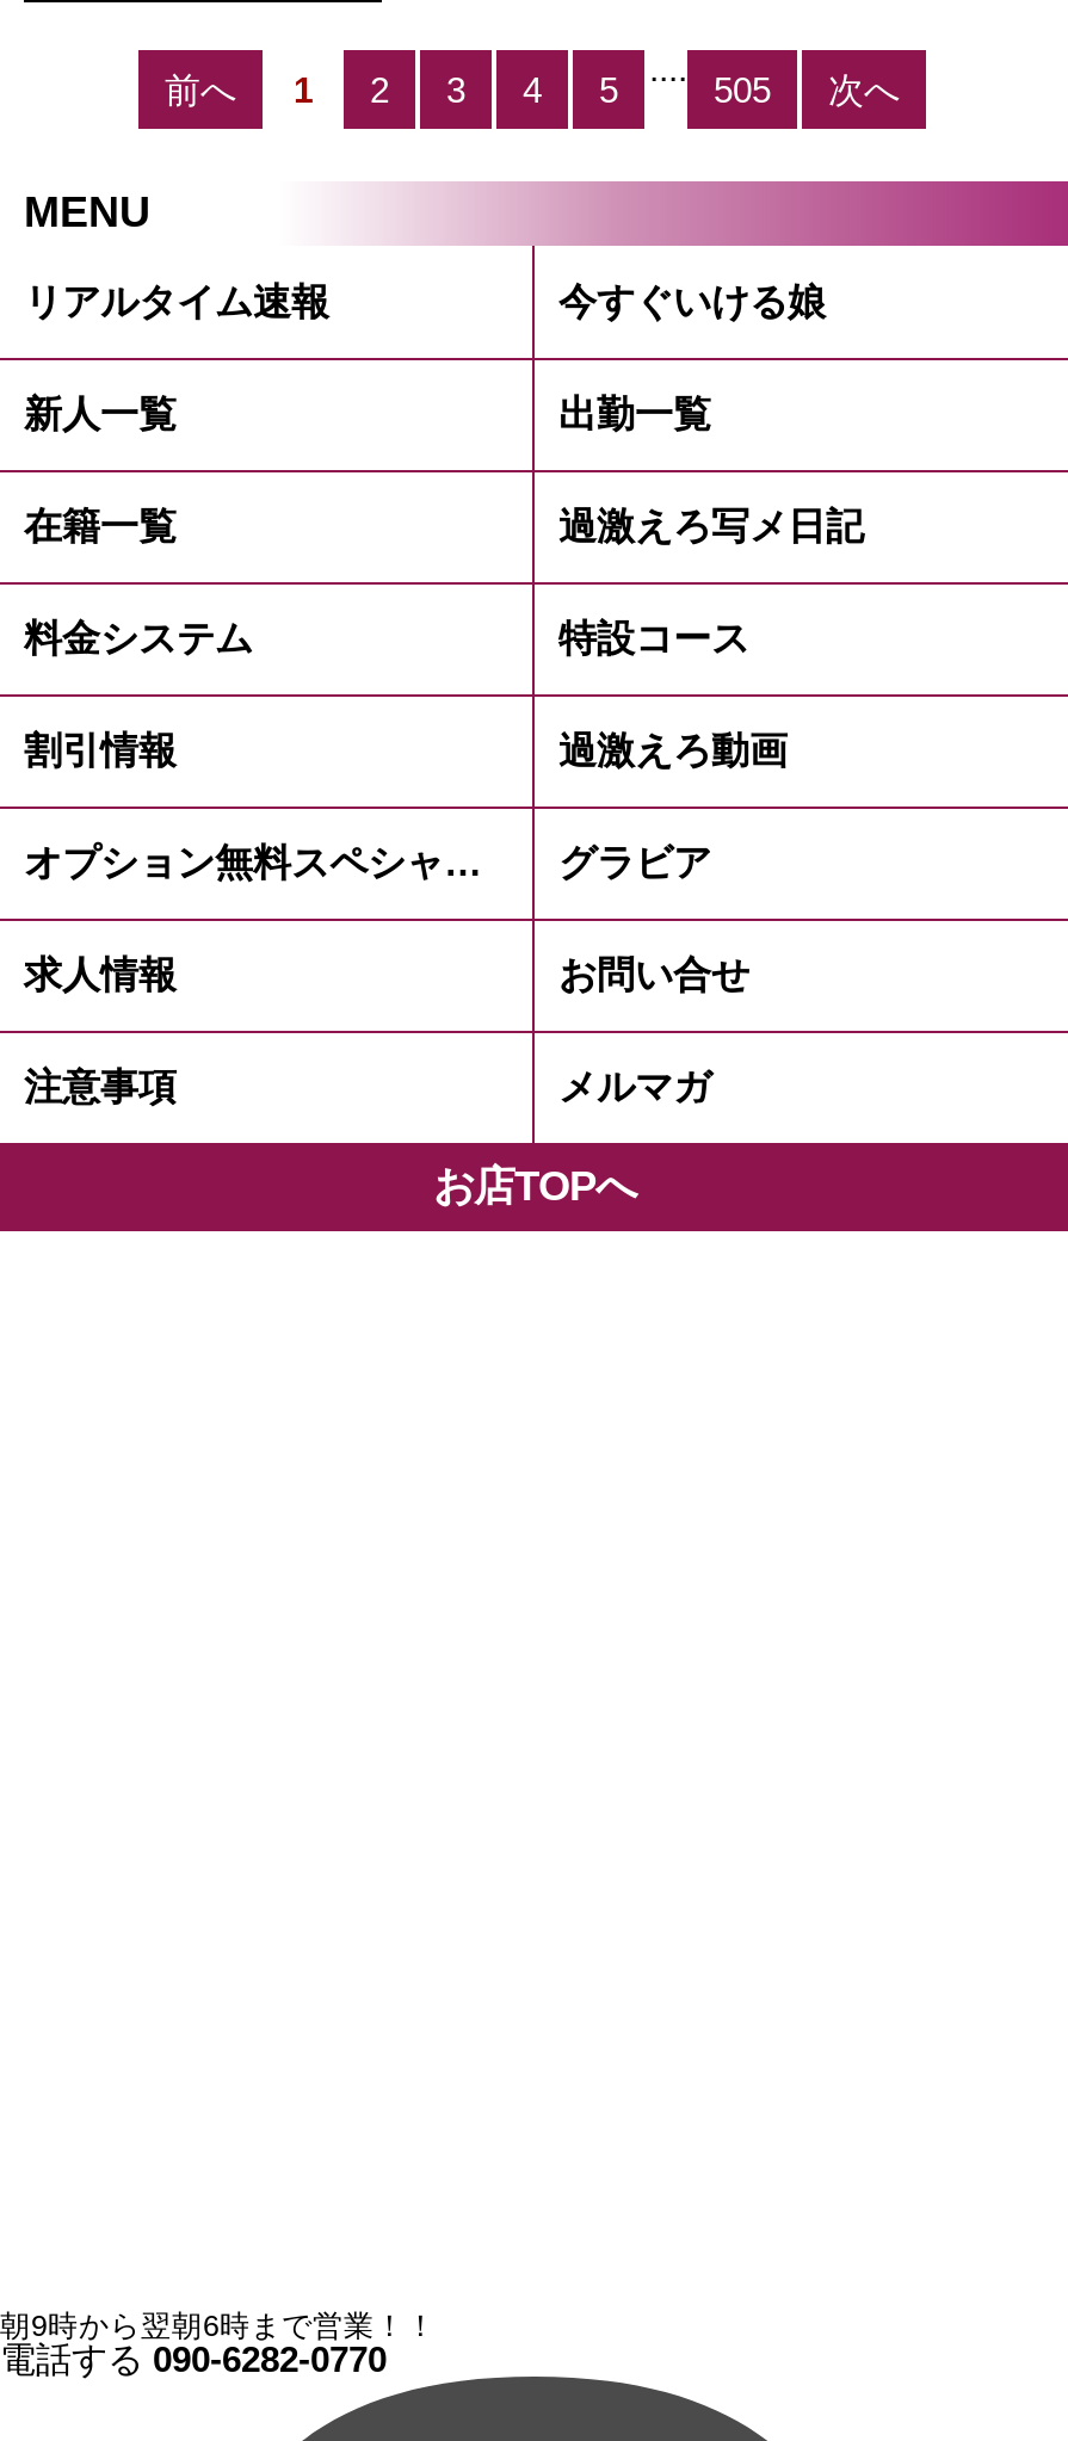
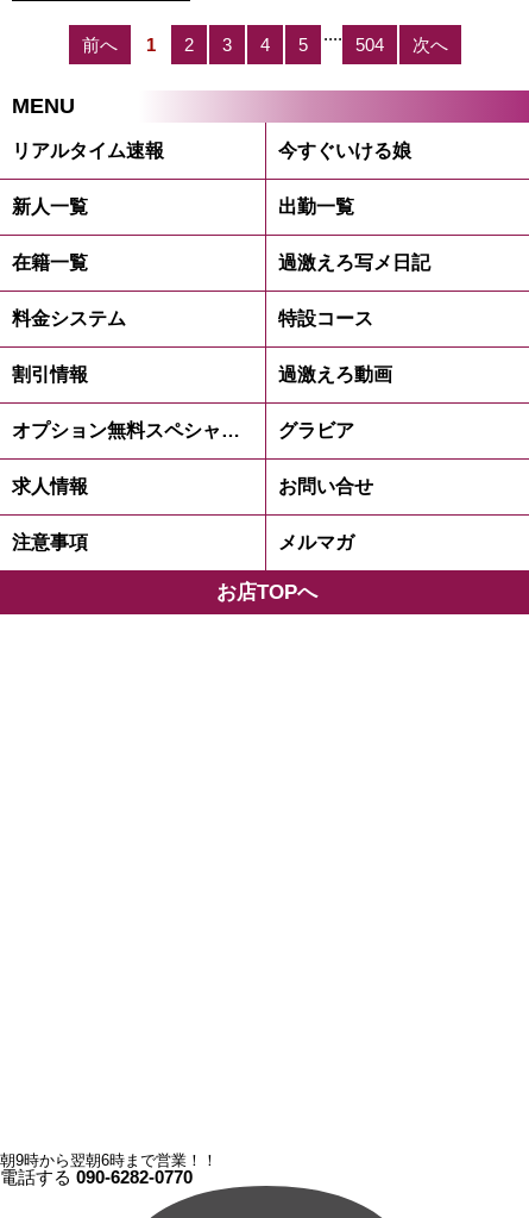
- 505 次へ
+ 504 次へ
